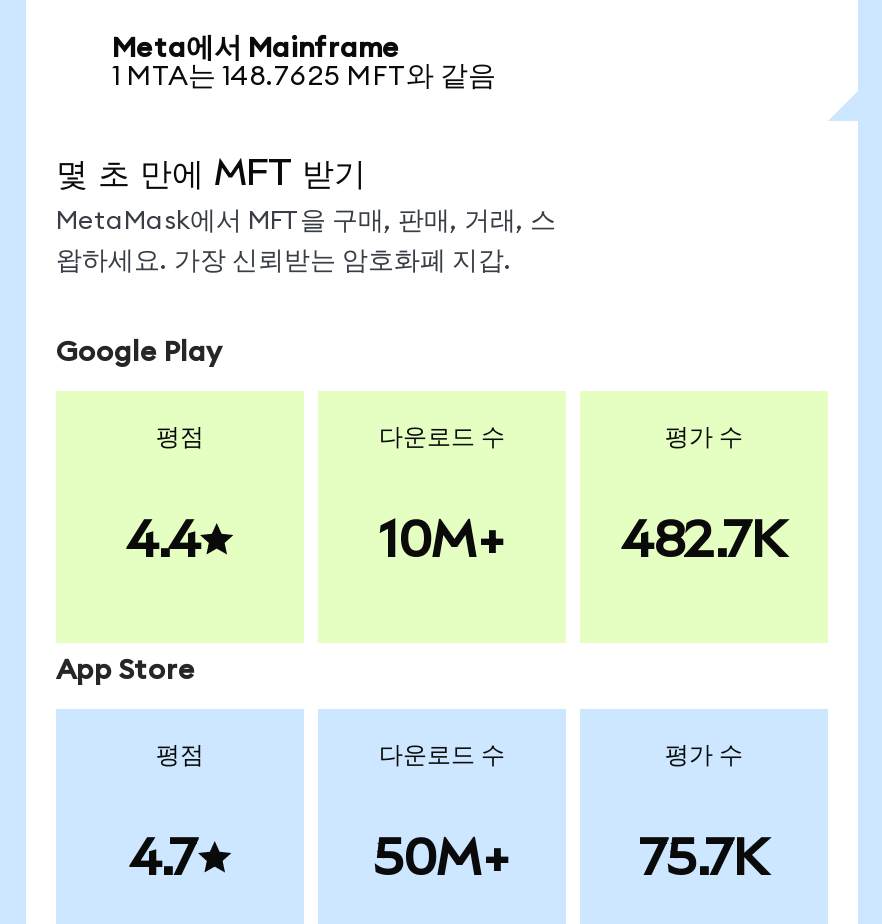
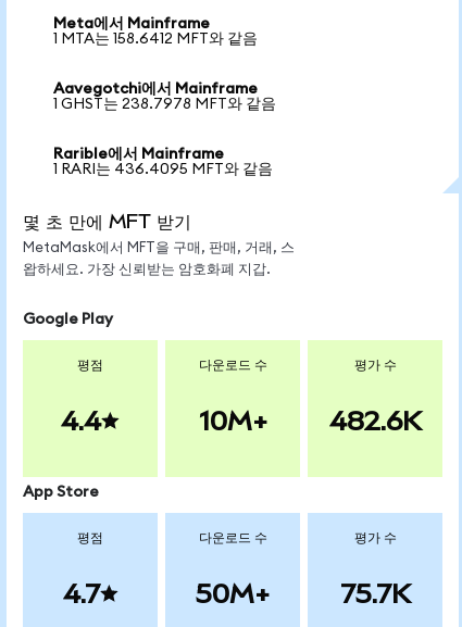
- 1 MTA는 148.7625 MFT와 같음
+ 1 MTA는 158.6412 MFT와 같음
+ Aavegotchi에서 Mainframe
+ 1 GHST는 238.7978 MFT와 같음
+ Rarible에서 Mainframe
+ 1 RARI는 436.4095 MFT와 같음

- 482.7K
+ 482.6K
